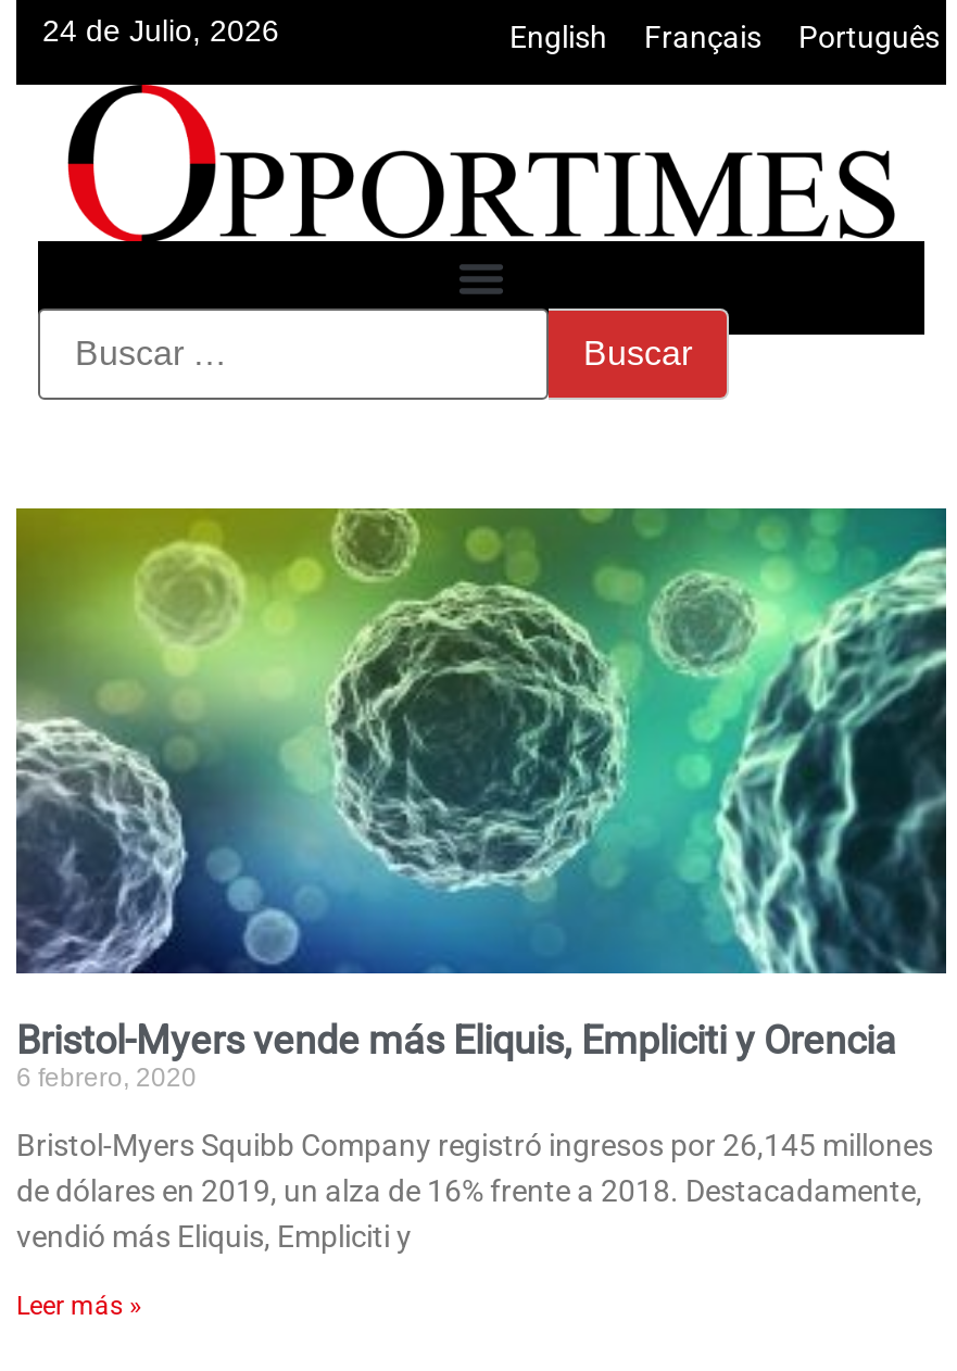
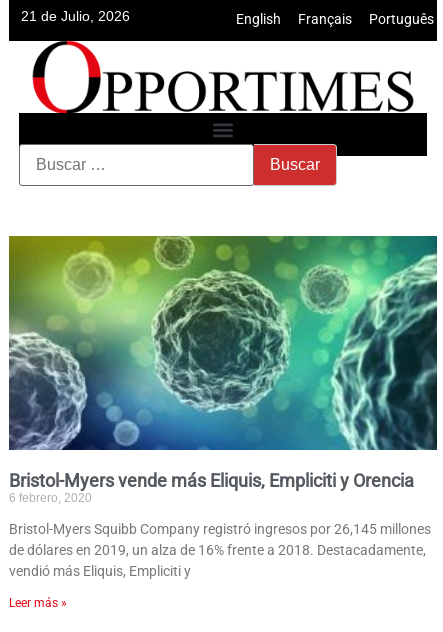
- 24 de Julio, 2026
+ 21 de Julio, 2026
